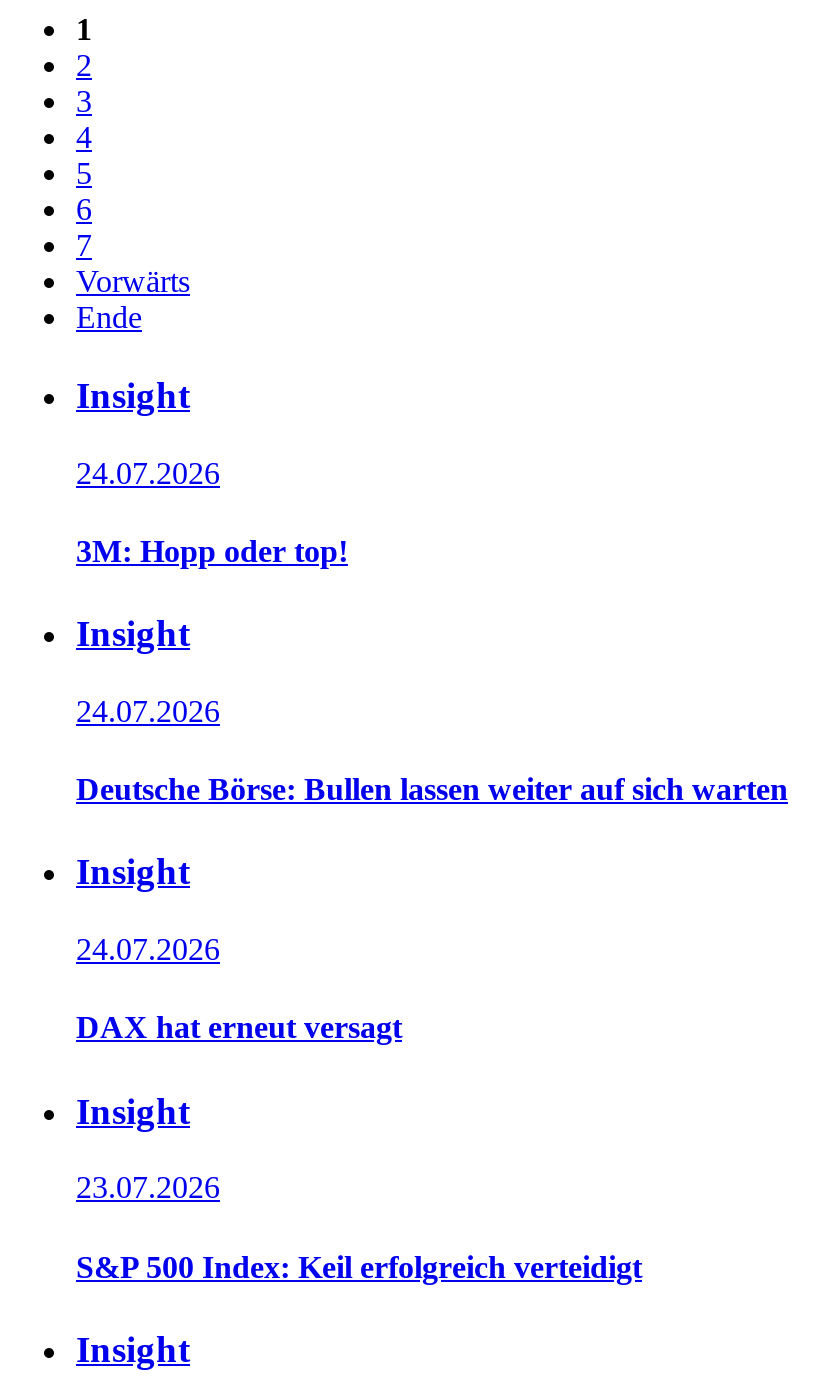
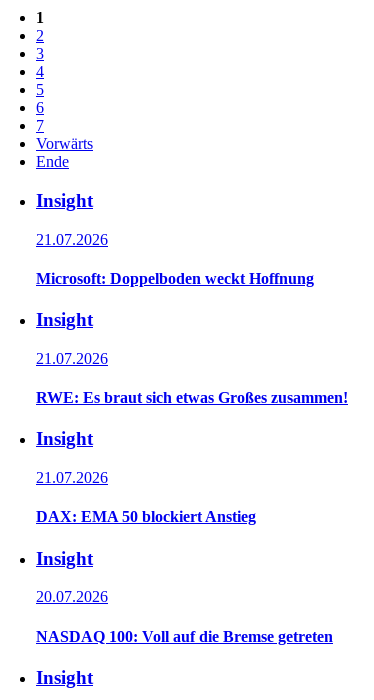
- 24.07.2026
+ 21.07.2026

- 3M: Hopp oder top!
+ Microsoft: Doppelboden weckt Hoffnung

- 24.07.2026
+ 21.07.2026

- Deutsche Börse: Bullen lassen weiter auf sich warten
+ RWE: Es braut sich etwas Großes zusammen!

- 24.07.2026
+ 21.07.2026

- DAX hat erneut versagt
+ DAX: EMA 50 blockiert Anstieg

- 23.07.2026
+ 20.07.2026

- S&P 500 Index: Keil erfolgreich verteidigt
+ NASDAQ 100: Voll auf die Bremse getreten
